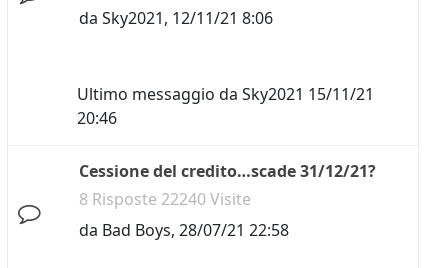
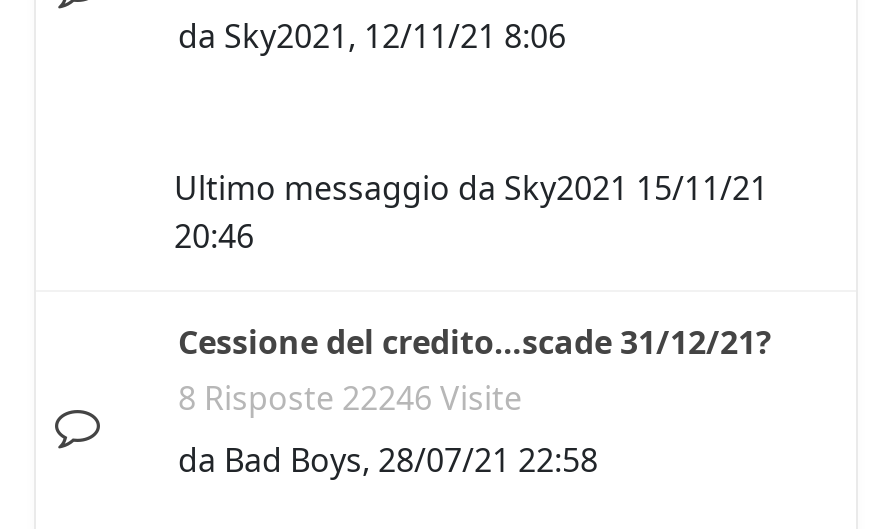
- 8 Risposte 22240 Visite
+ 8 Risposte 22246 Visite
